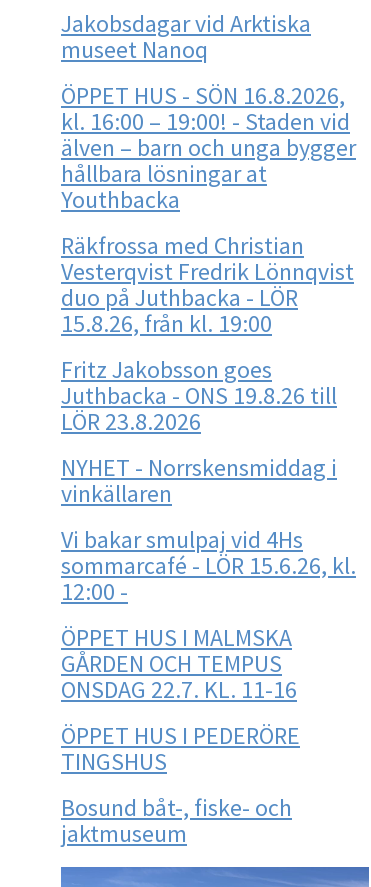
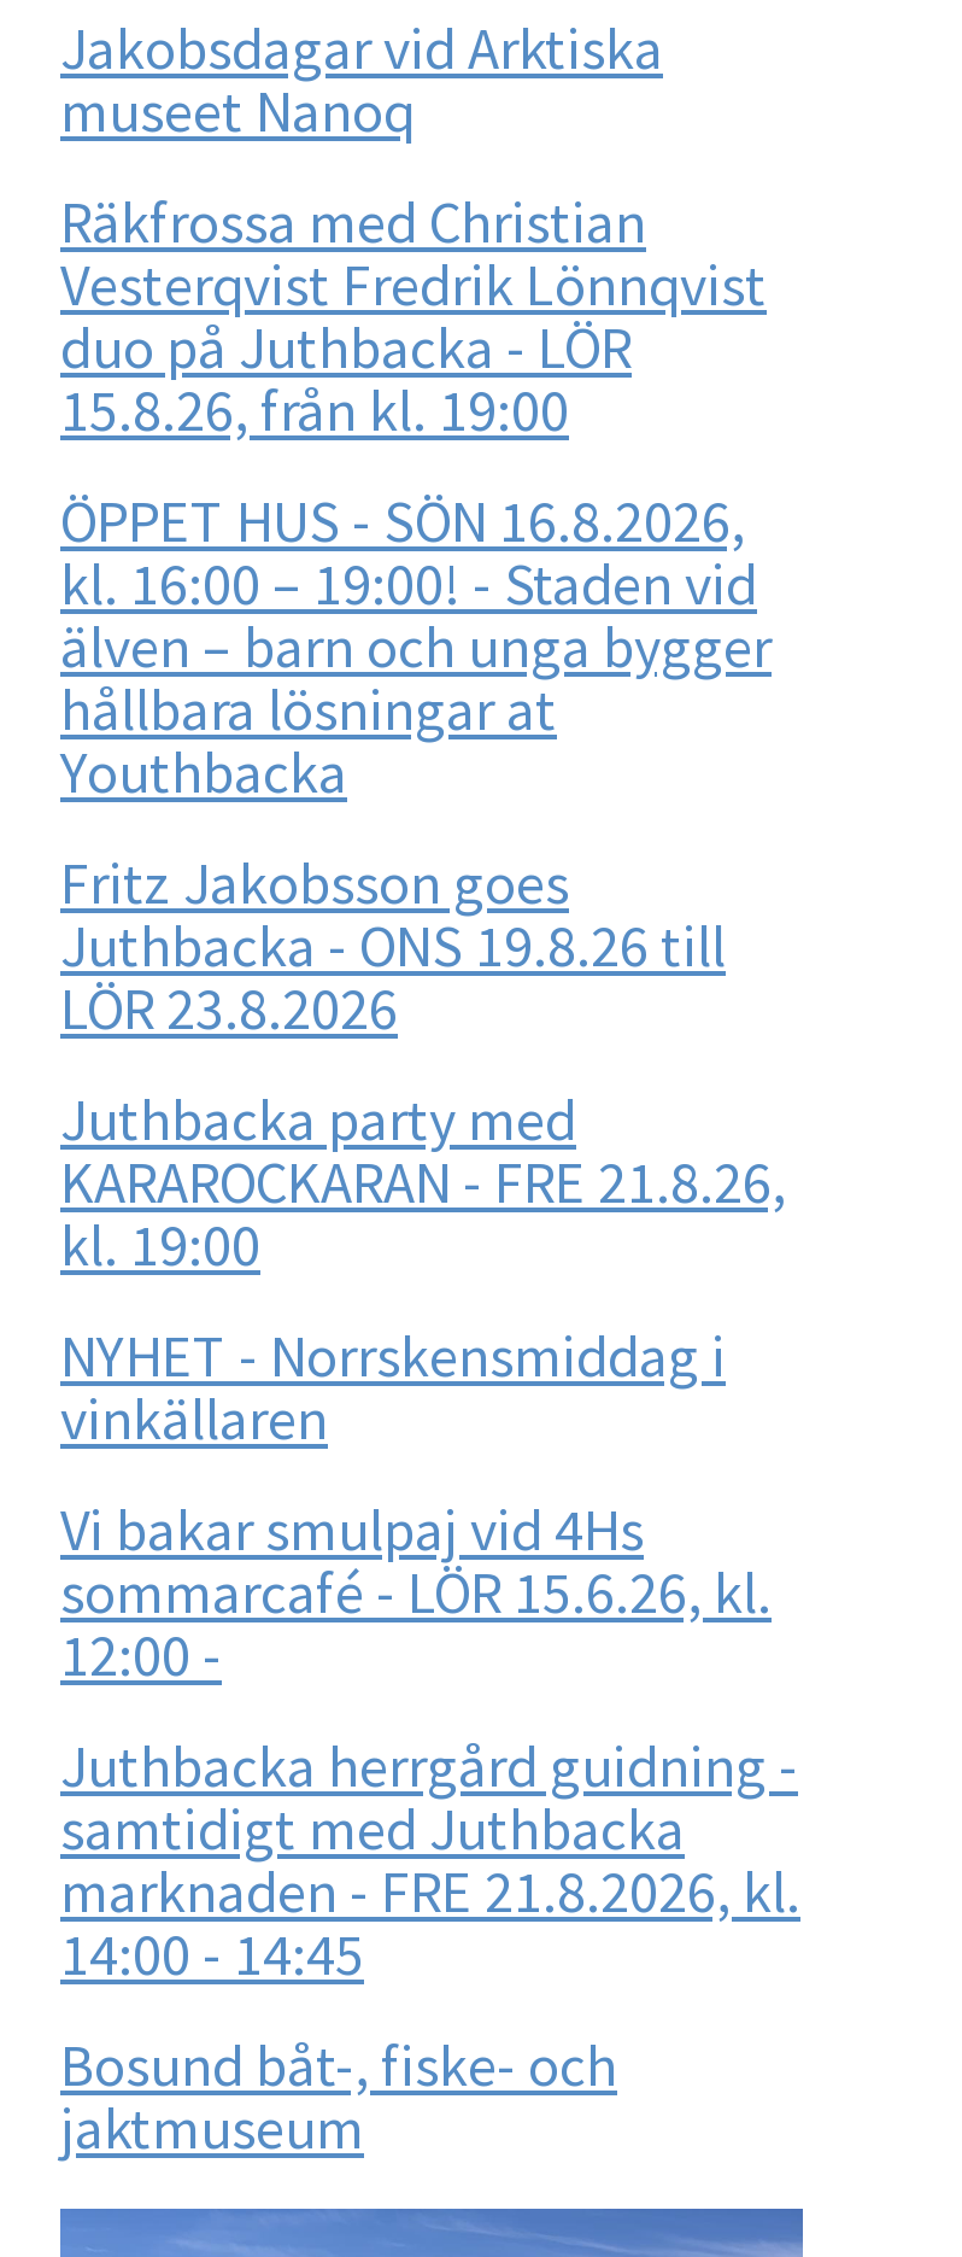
moved down: ÖPPET HUS - SÖN 16.8.2026, | kl. 16:00 – 19:00! - Staden vid | älven – barn och unga bygger | hållbara lösningar at | Youthbacka

moved up: Räkfrossa med Christian | Vesterqvist Fredrik Lönnqvist | duo på Juthbacka - LÖR | 15.8.26, från kl. 19:00

+ Juthbacka party med
+ KARAROCKARAN - FRE 21.8.26,
+ kl. 19:00

moved down: NYHET - Norrskensmiddag i | vinkällaren | Vi bakar smulpaj vid 4Hs | sommarcafé - LÖR 15.6.26, kl. | 12:00 -

- ÖPPET HUS I MALMSKA
- GÅRDEN OCH TEMPUS
- ONSDAG 22.7. KL. 11-16
- ÖPPET HUS I PEDERÖRE
- TINGSHUS
+ Juthbacka herrgård guidning -
+ samtidigt med Juthbacka
+ marknaden - FRE 21.8.2026, kl.
+ 14:00 - 14:45
